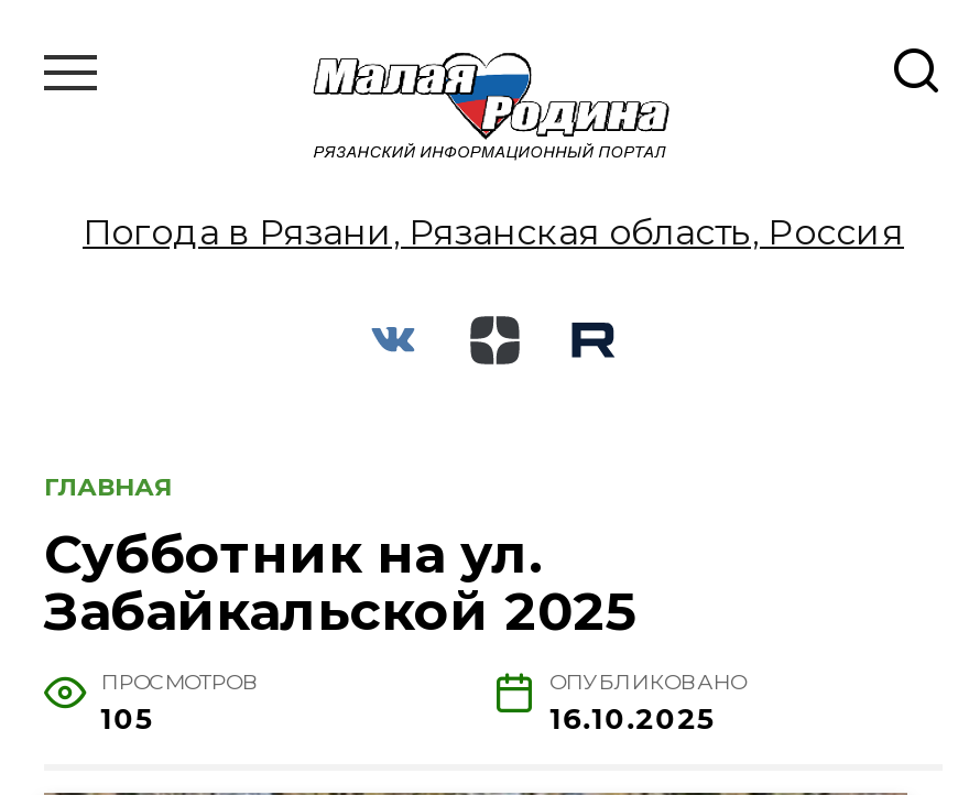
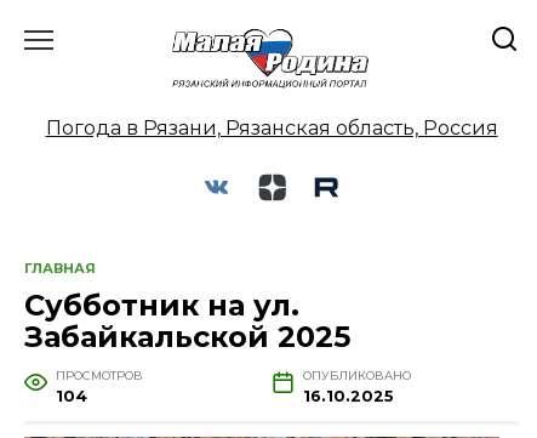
- 105
+ 104
